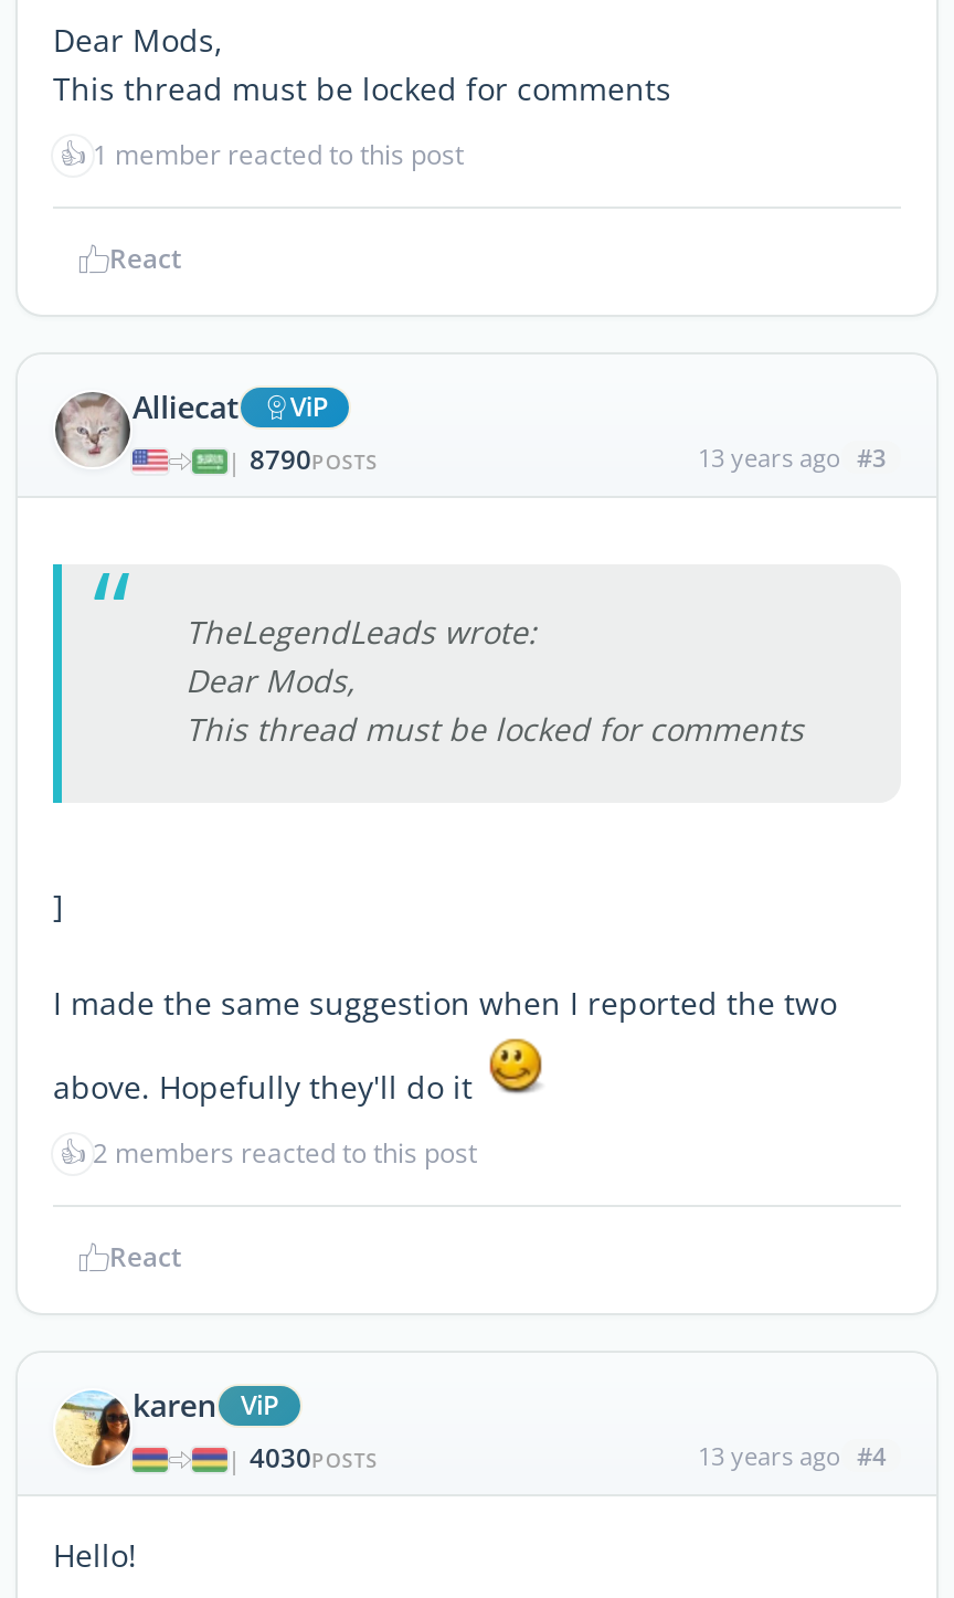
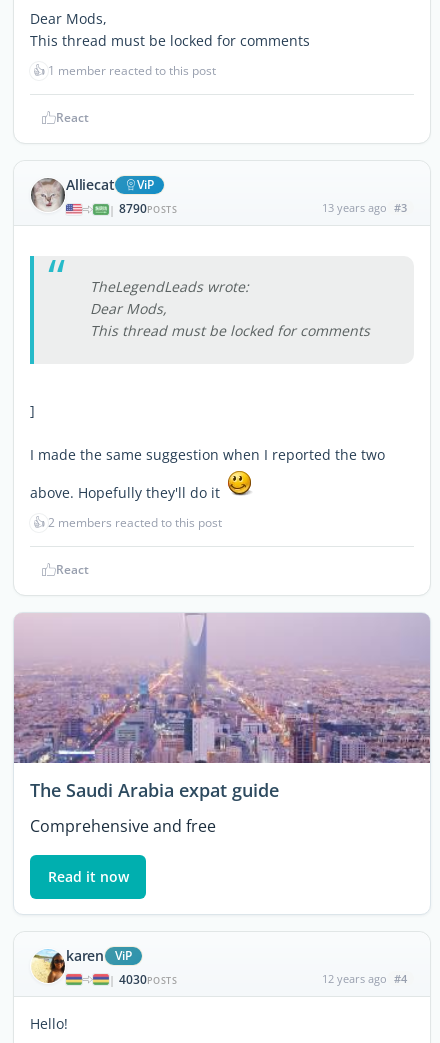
+ [image]
+ The Saudi Arabia expat guide
+ Comprehensive and free
+ Read it now

- 13 years ago #4
+ 12 years ago #4
